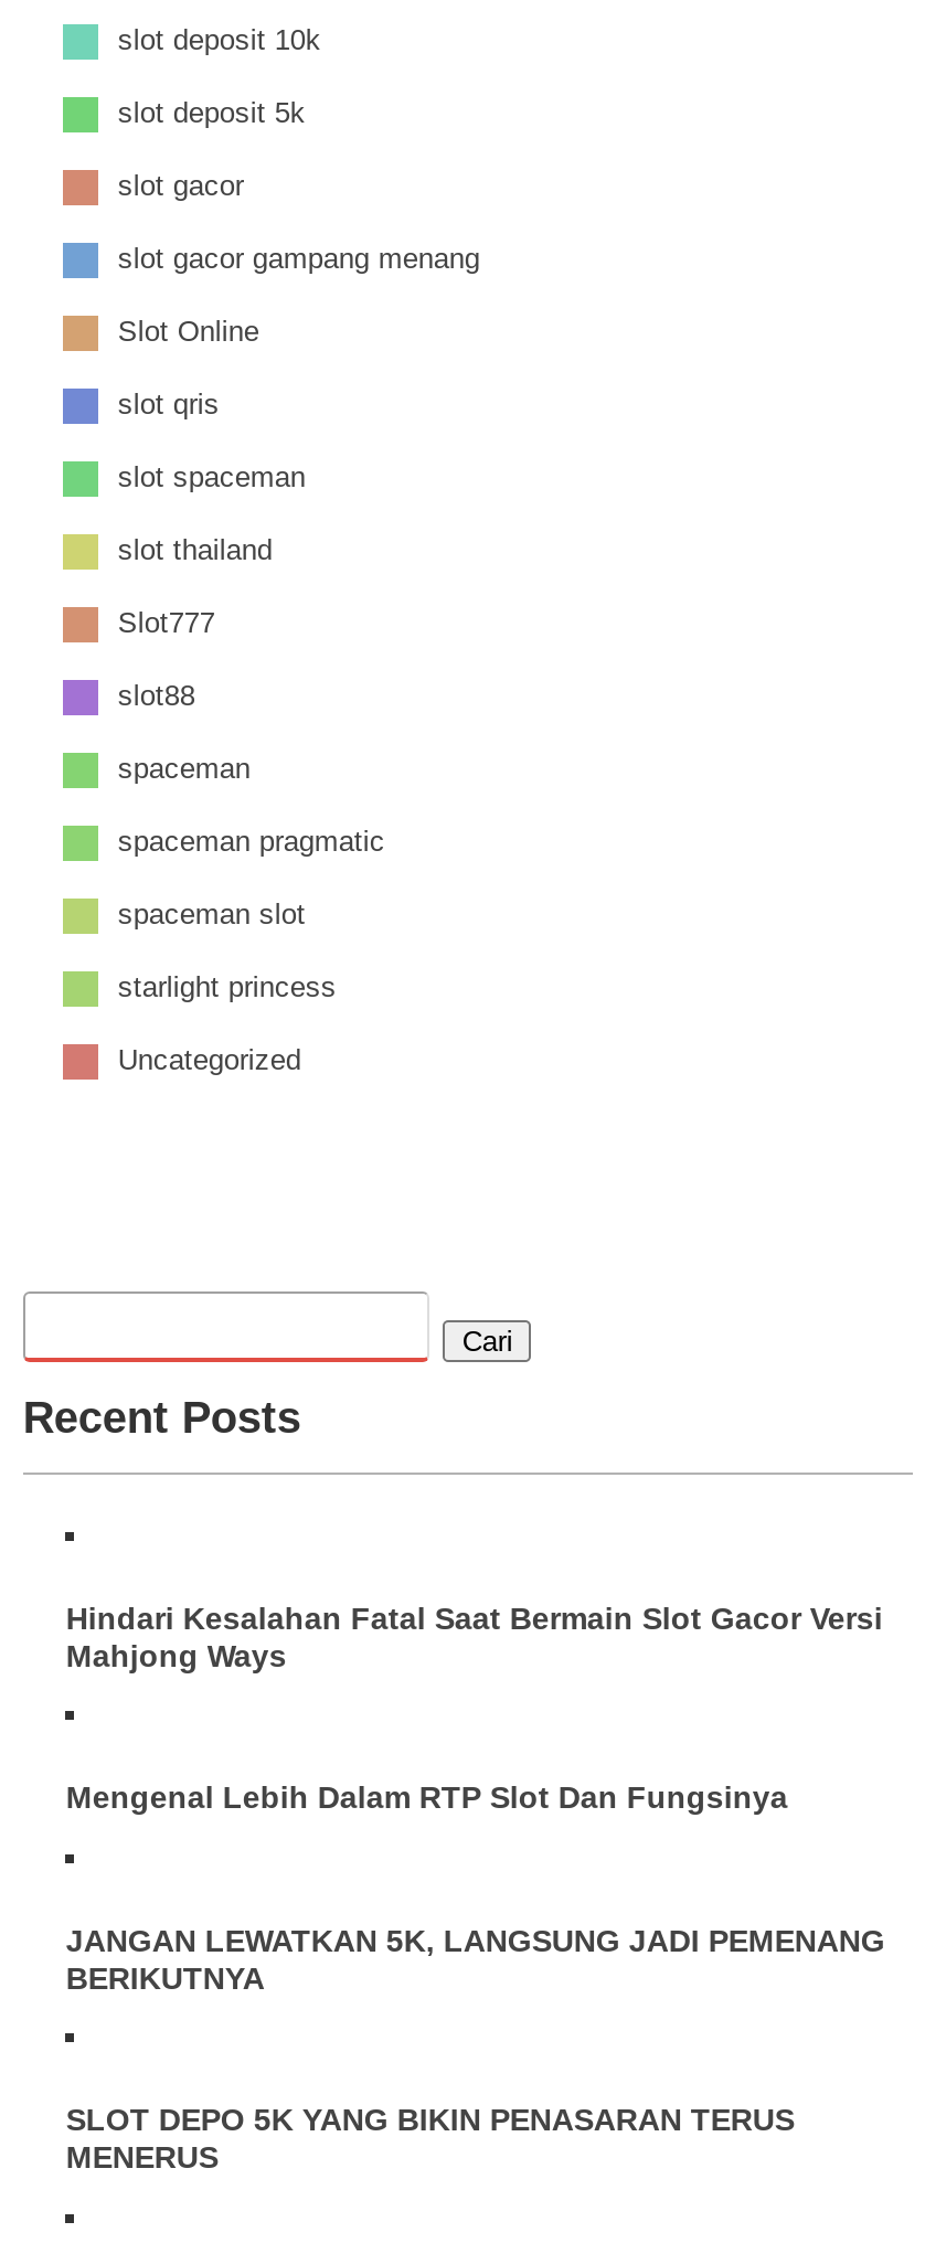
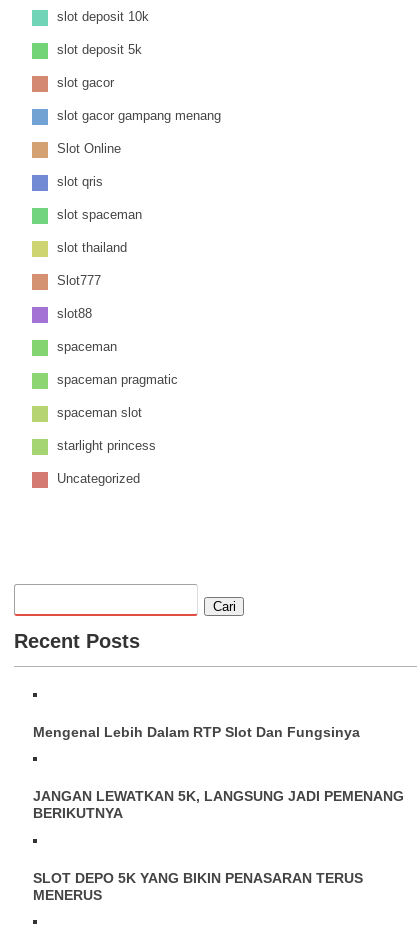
- Hindari Kesalahan Fatal Saat Bermain Slot Gacor Versi
- Mahjong Ways
